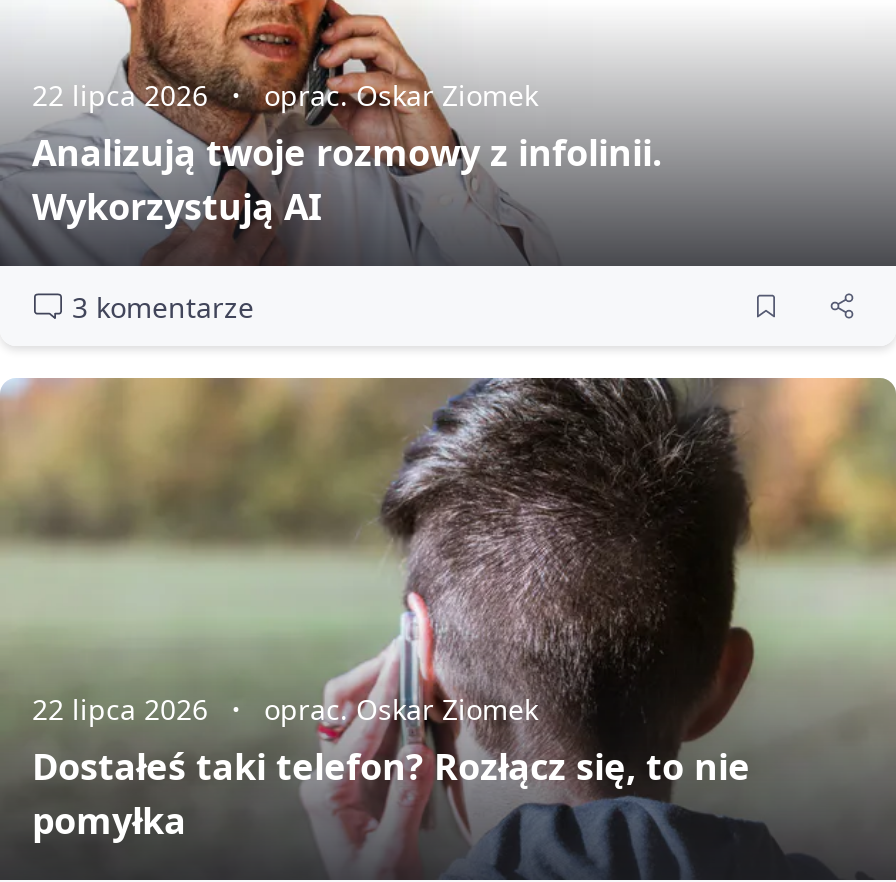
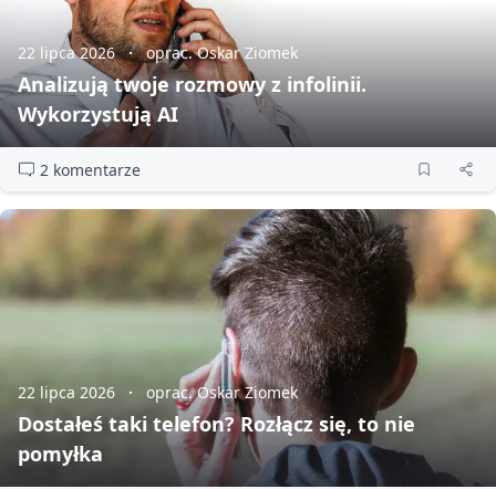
- 3 komentarze
+ 2 komentarze
